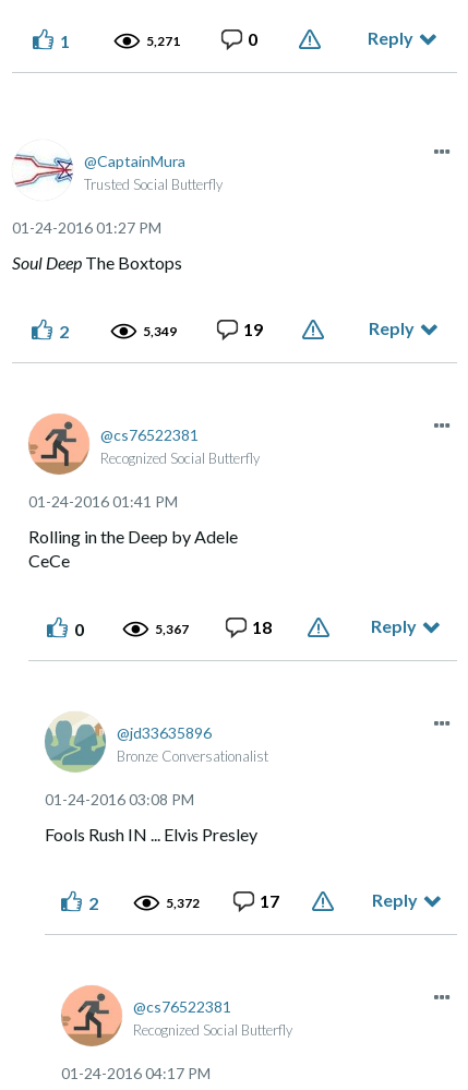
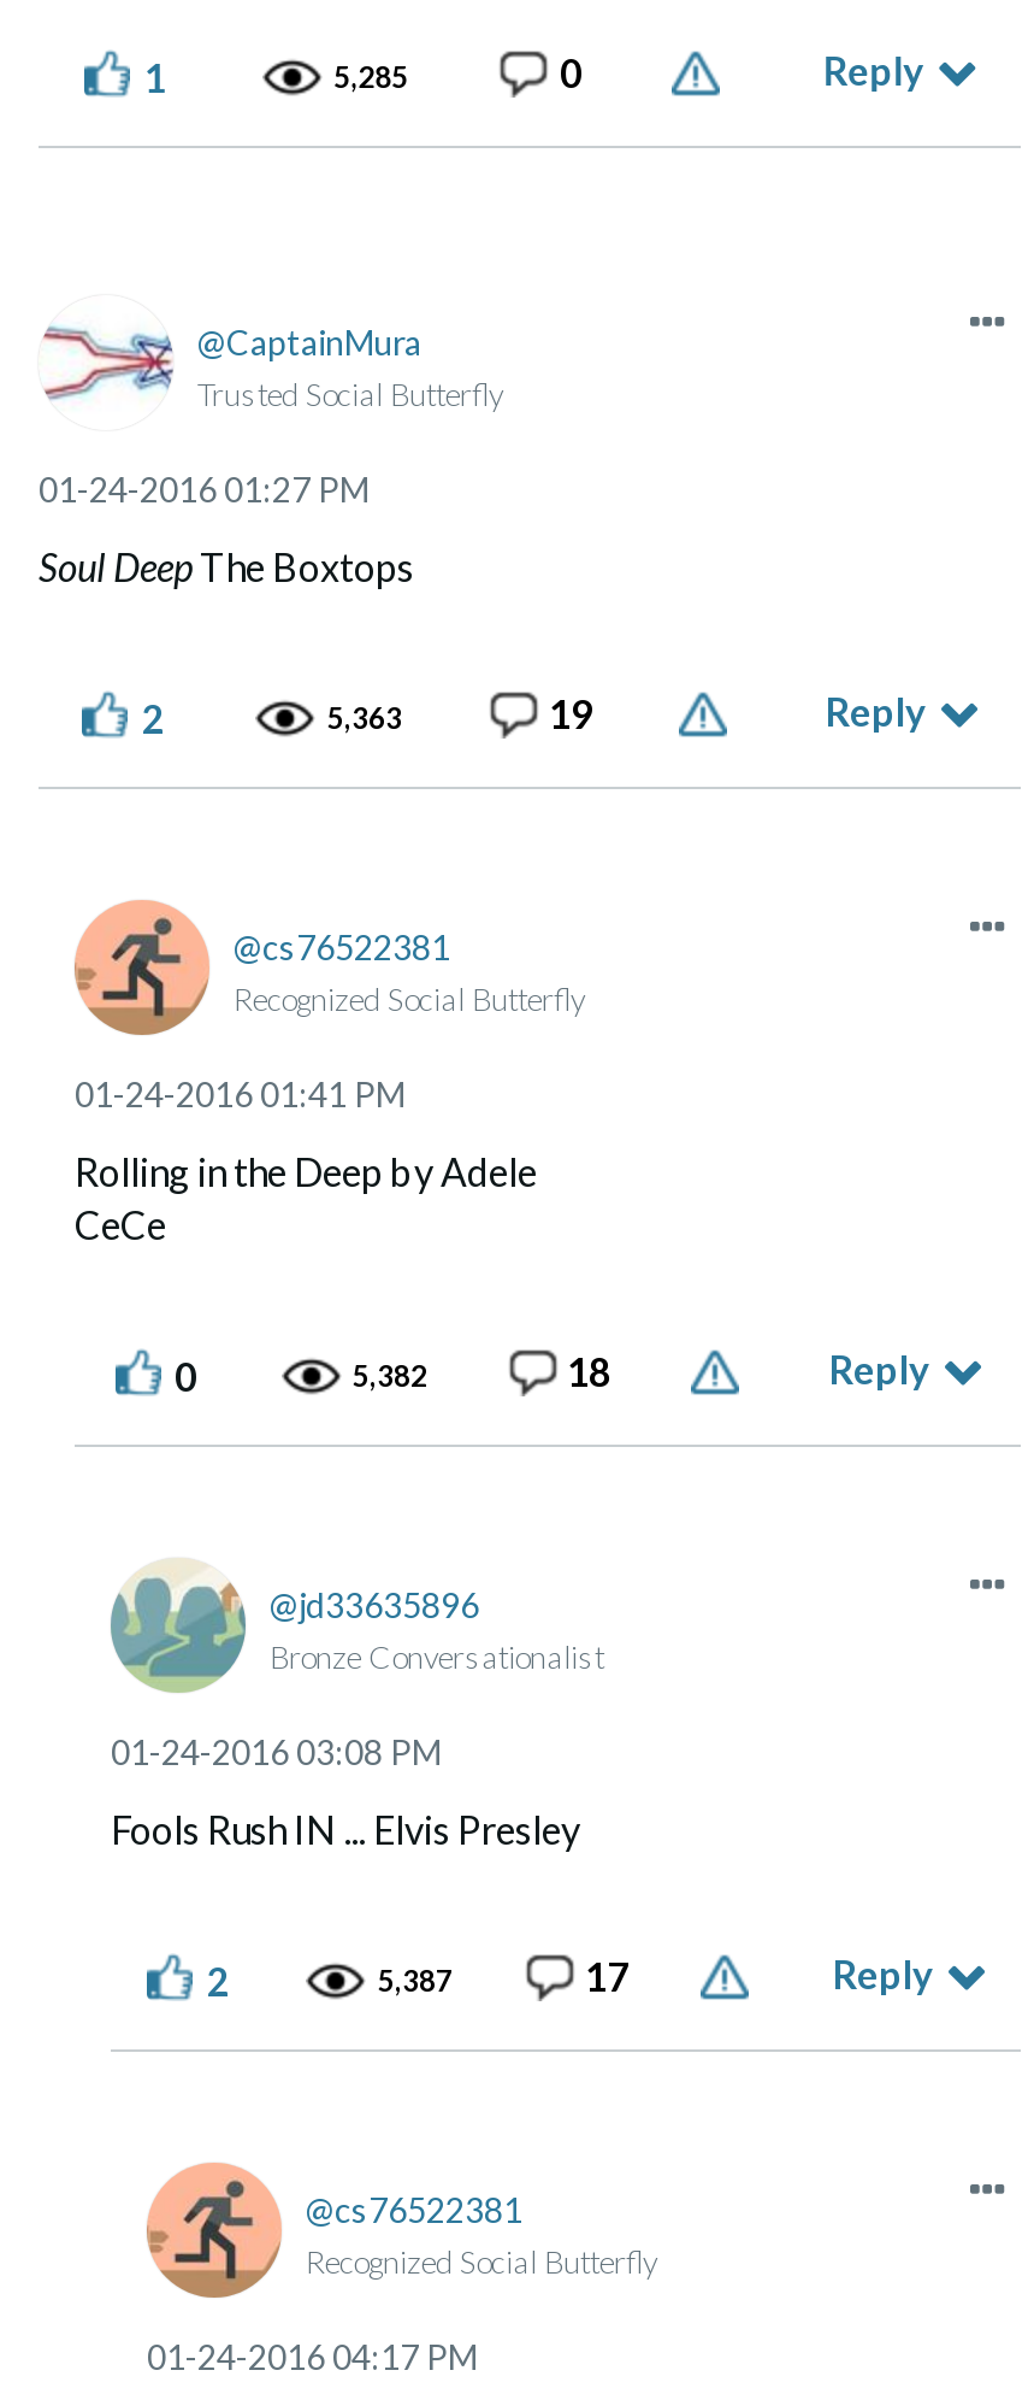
- 5,271
+ 5,285

- 5,349
+ 5,363

- 5,367
+ 5,382

- 5,372
+ 5,387
